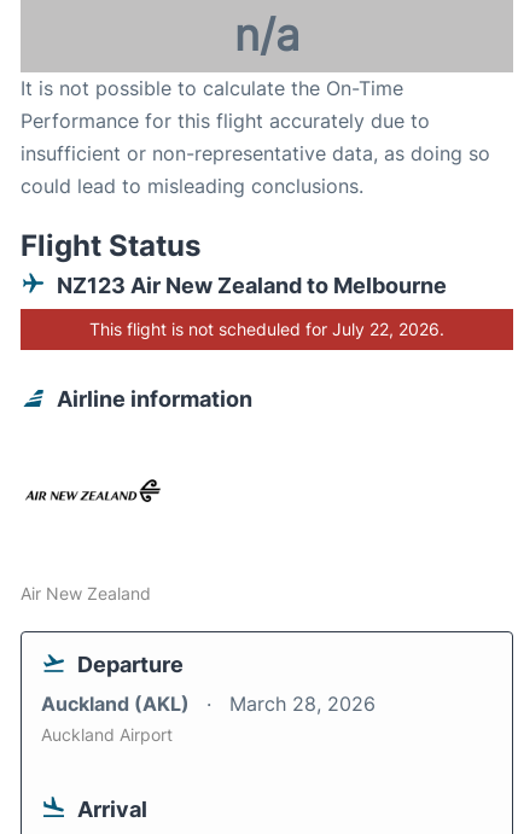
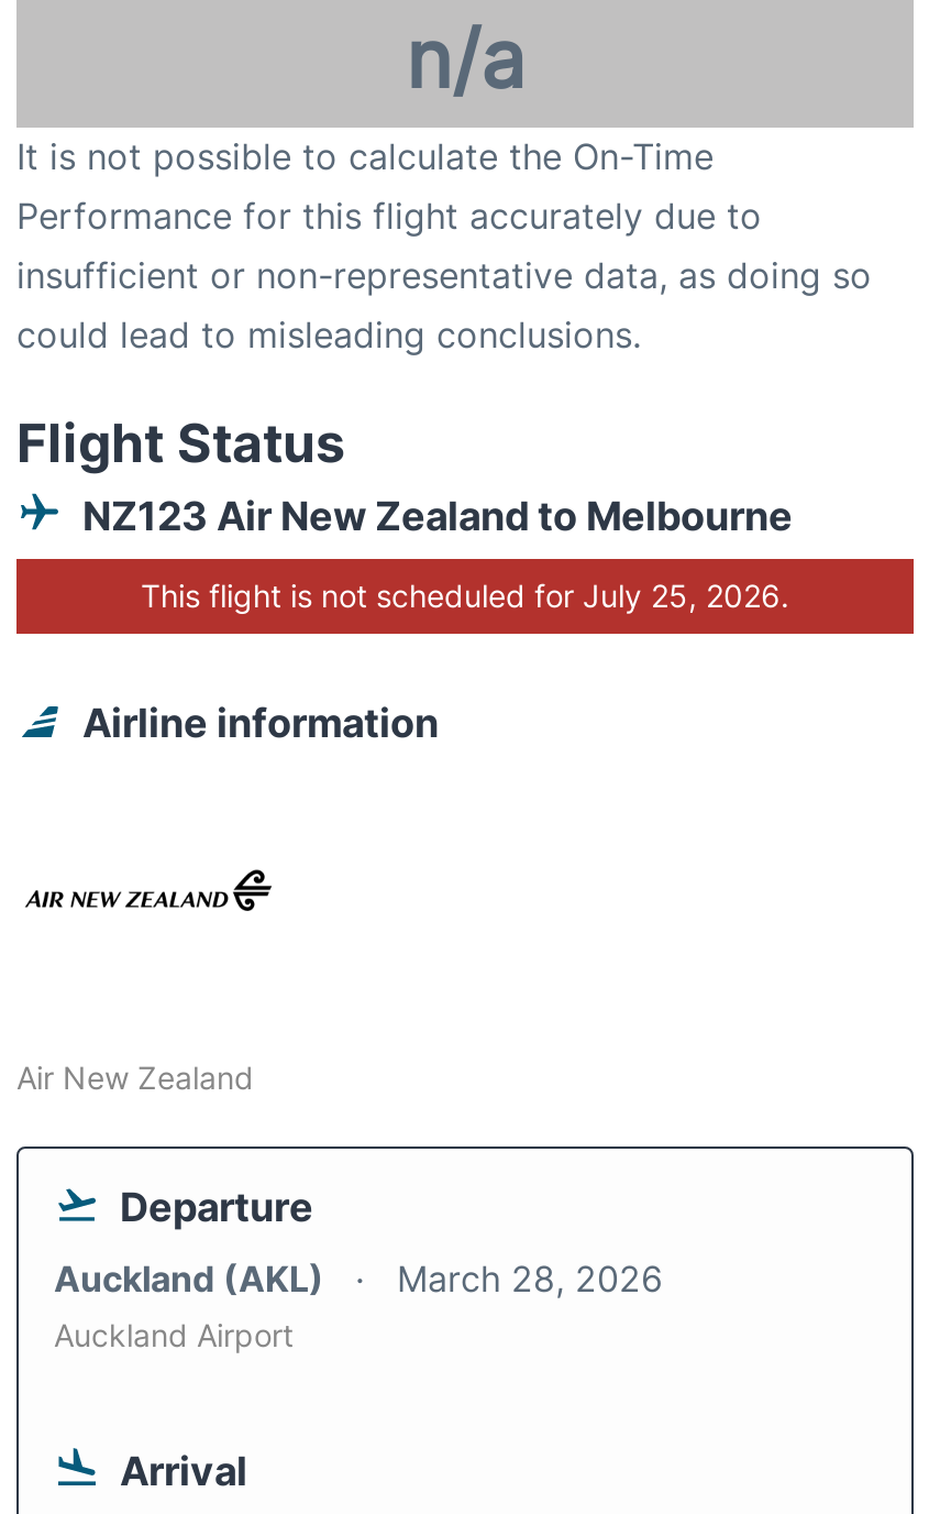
- This flight is not scheduled for July 22, 2026.
+ This flight is not scheduled for July 25, 2026.
